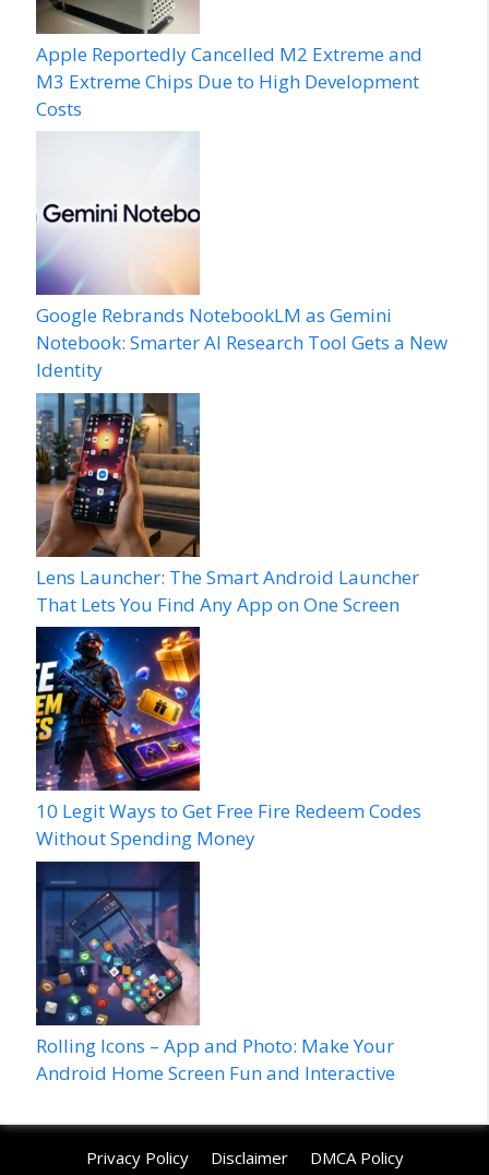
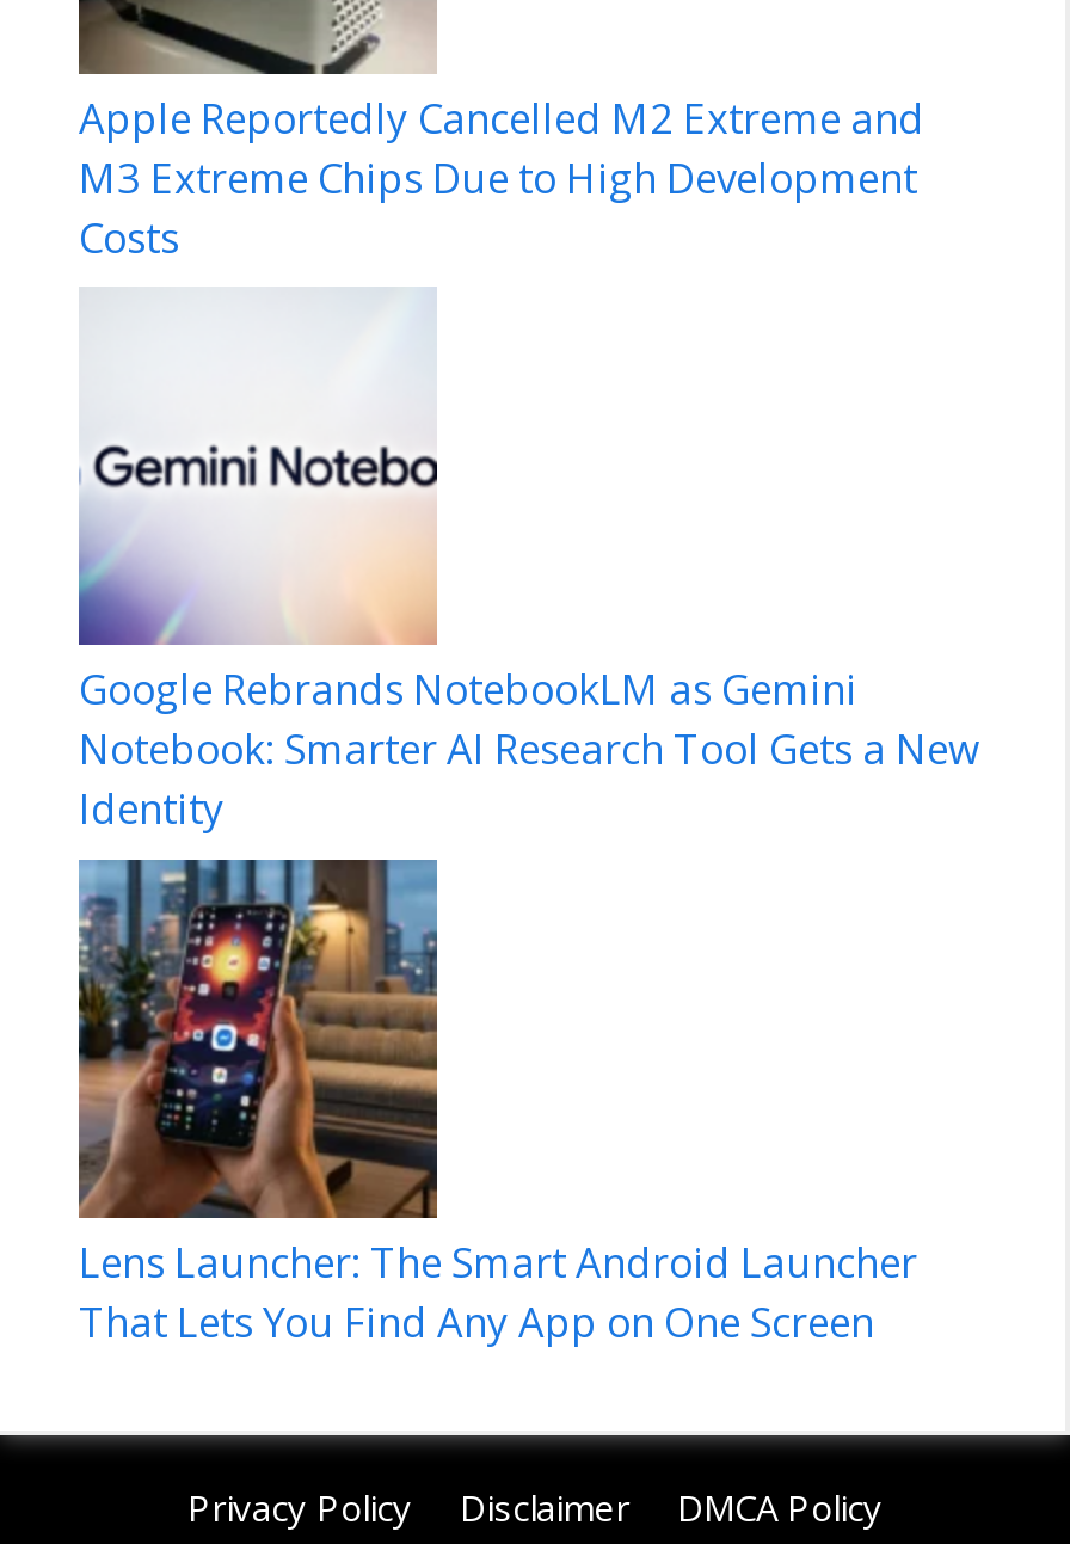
- [image]
- 10 Legit Ways to Get Free Fire Redeem Codes
- Without Spending Money

- [image]
- Rolling Icons – App and Photo: Make Your
- Android Home Screen Fun and Interactive
